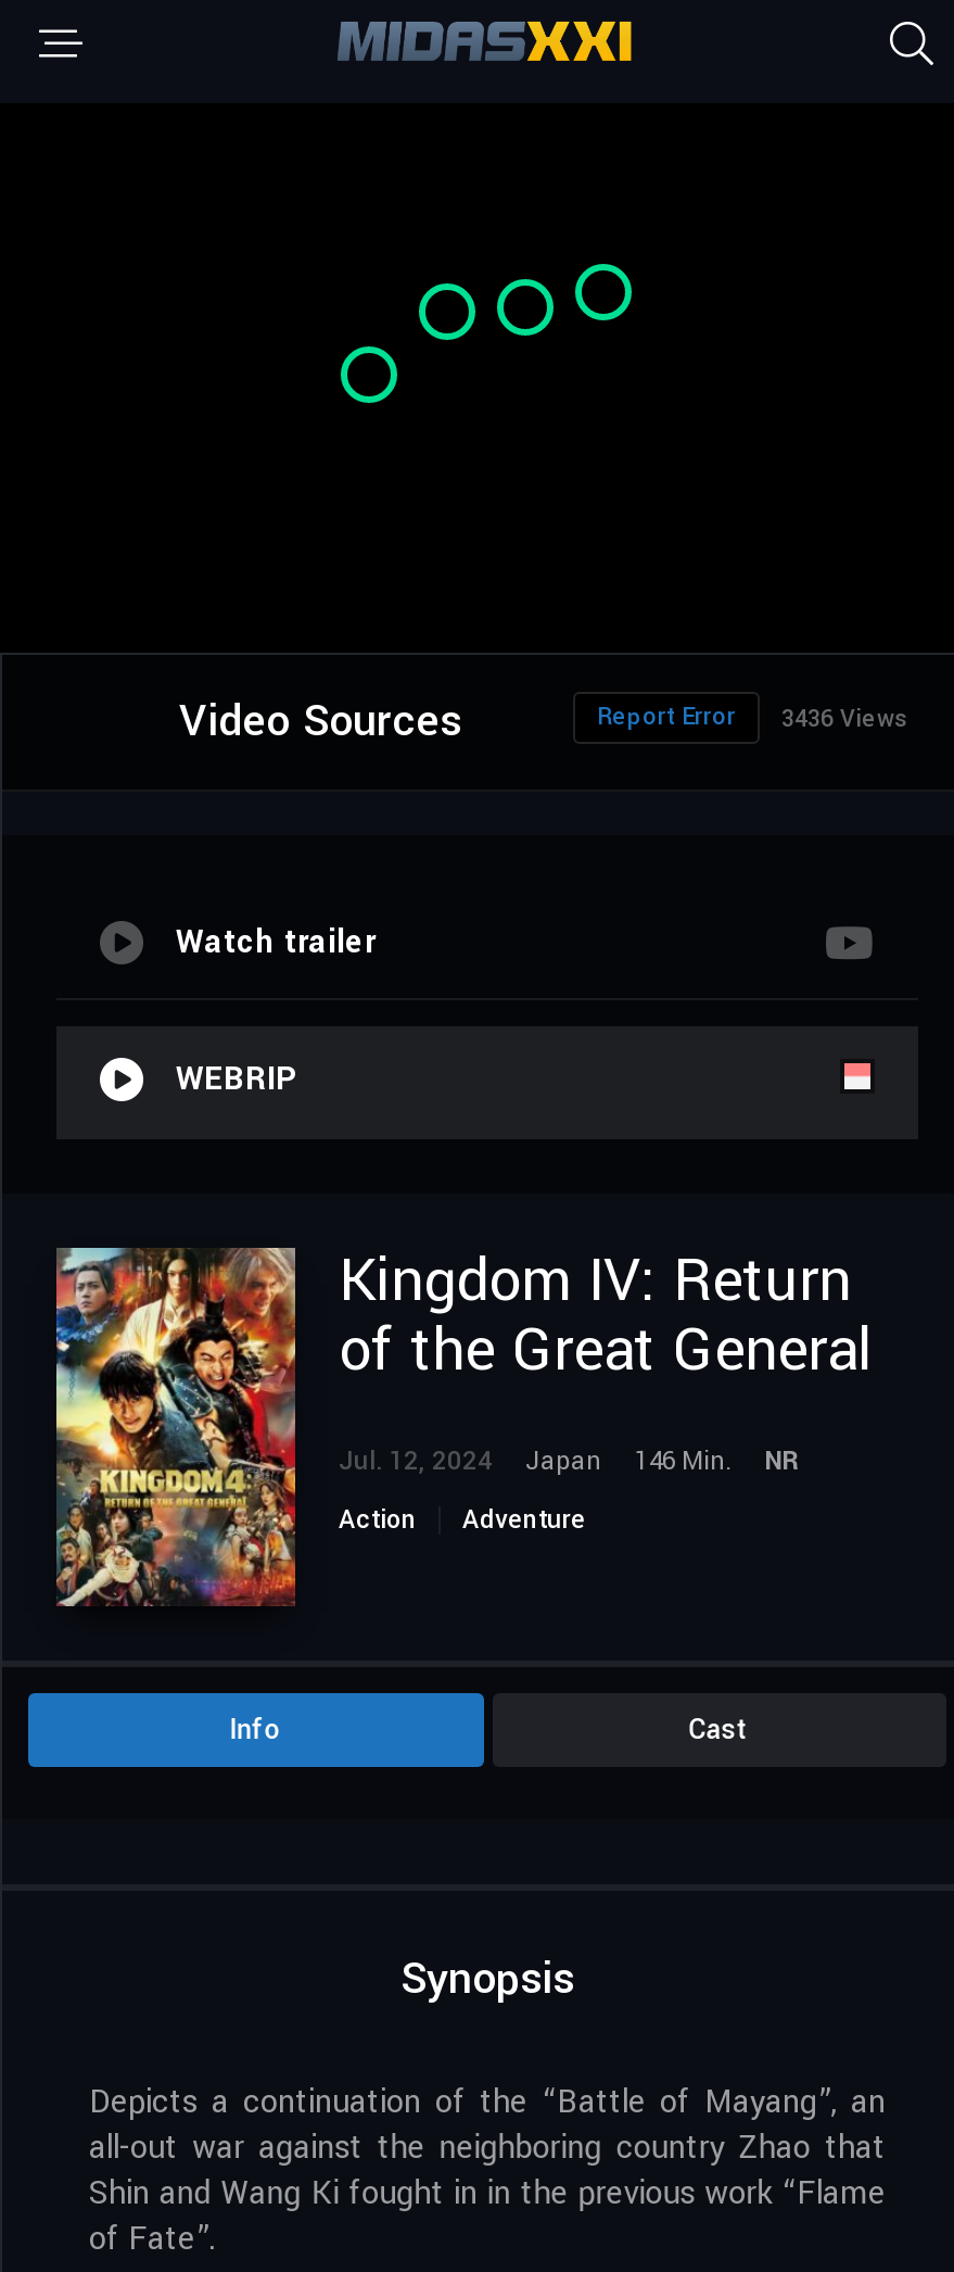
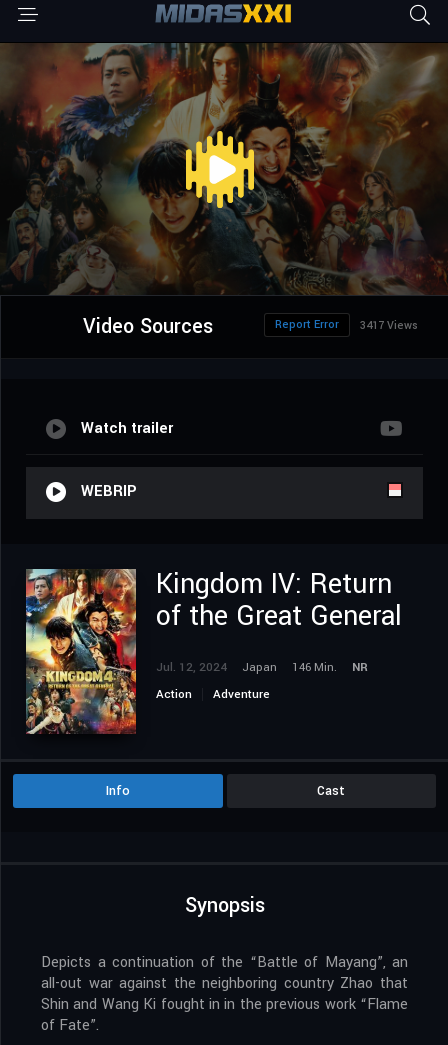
+ [image]

- Report Error 3436 Views
+ Report Error 3417 Views
